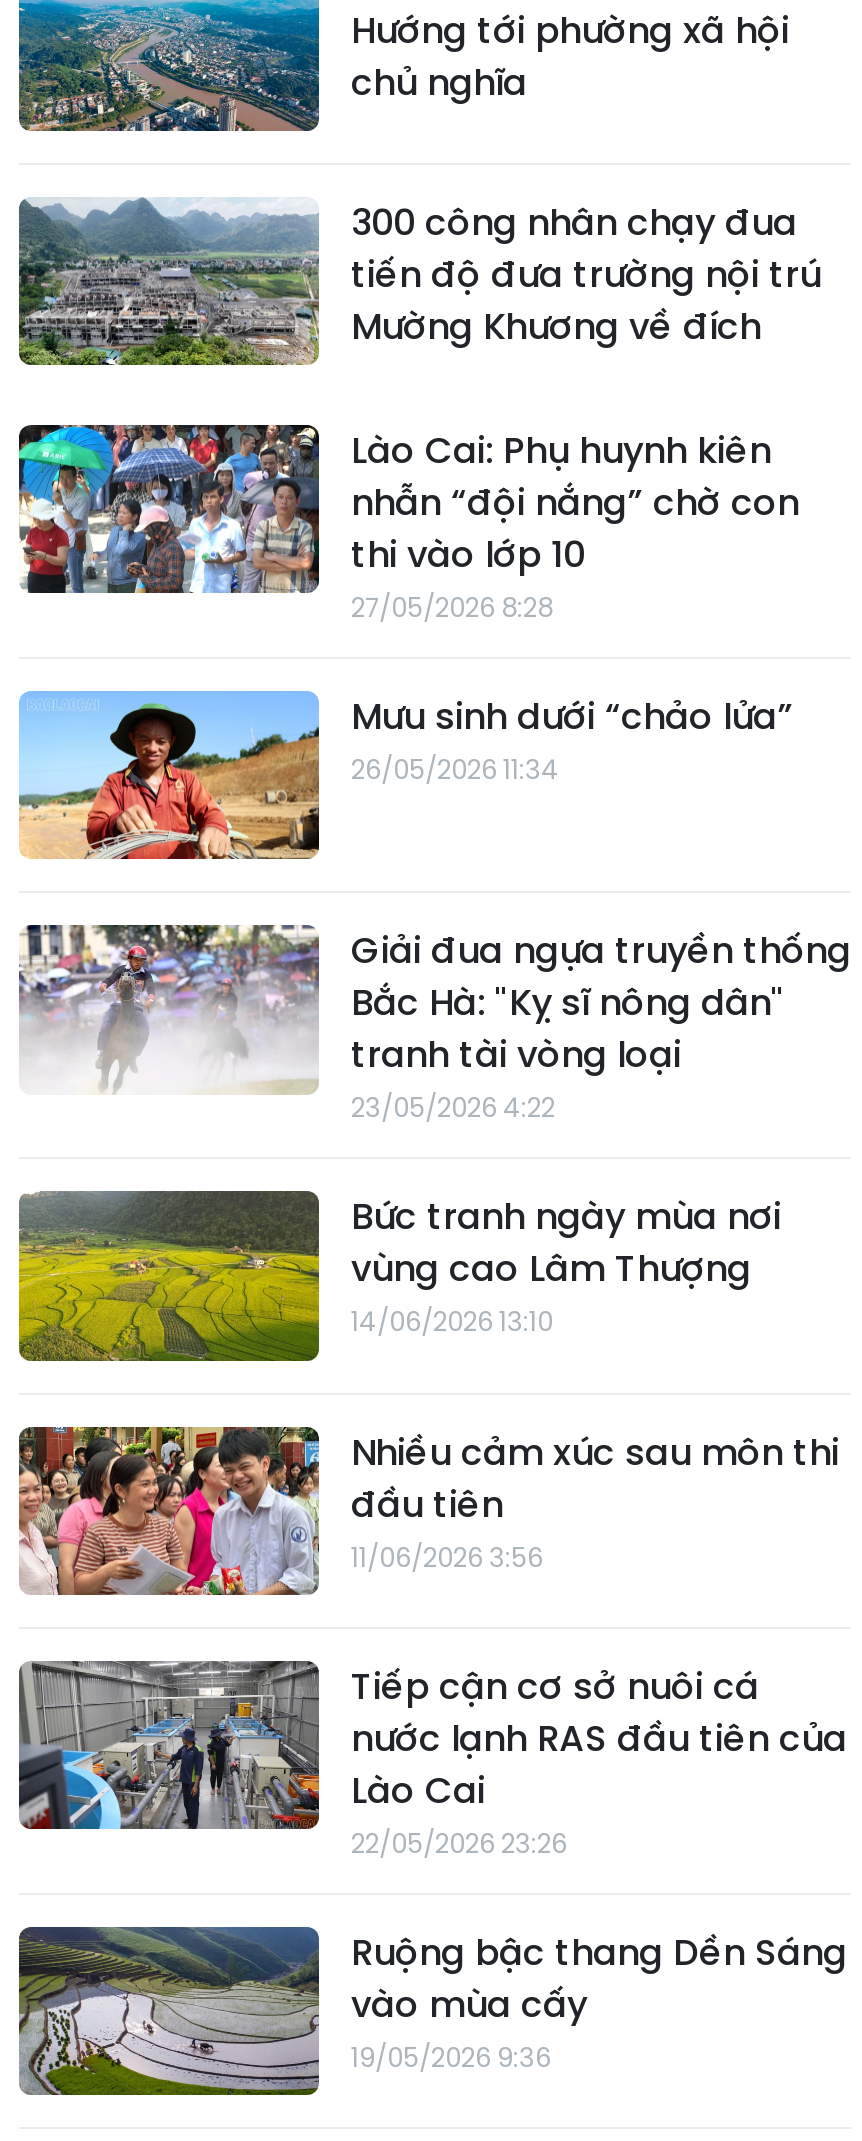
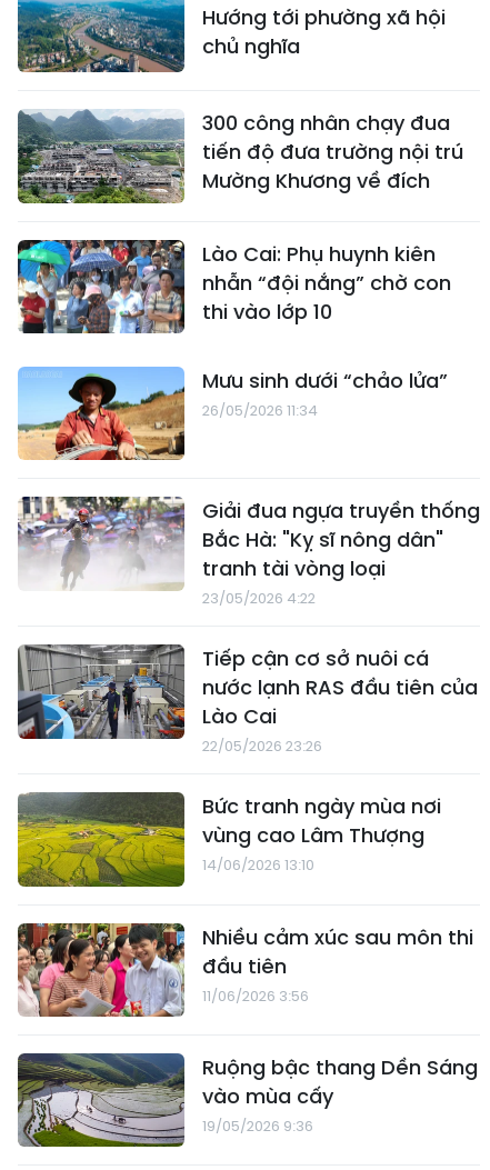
- 27/05/2026 8:28

moved down: [image] | Bức tranh ngày mùa nơi | vùng cao Lâm Thượng | 14/06/2026 13:10 | Nhiều cảm xúc sau môn thi | đầu tiên | 11/06/2026 3:56

moved up: [image] | Tiếp cận cơ sở nuôi cá | nước lạnh RAS đầu tiên của | Lào Cai | 22/05/2026 23:26
